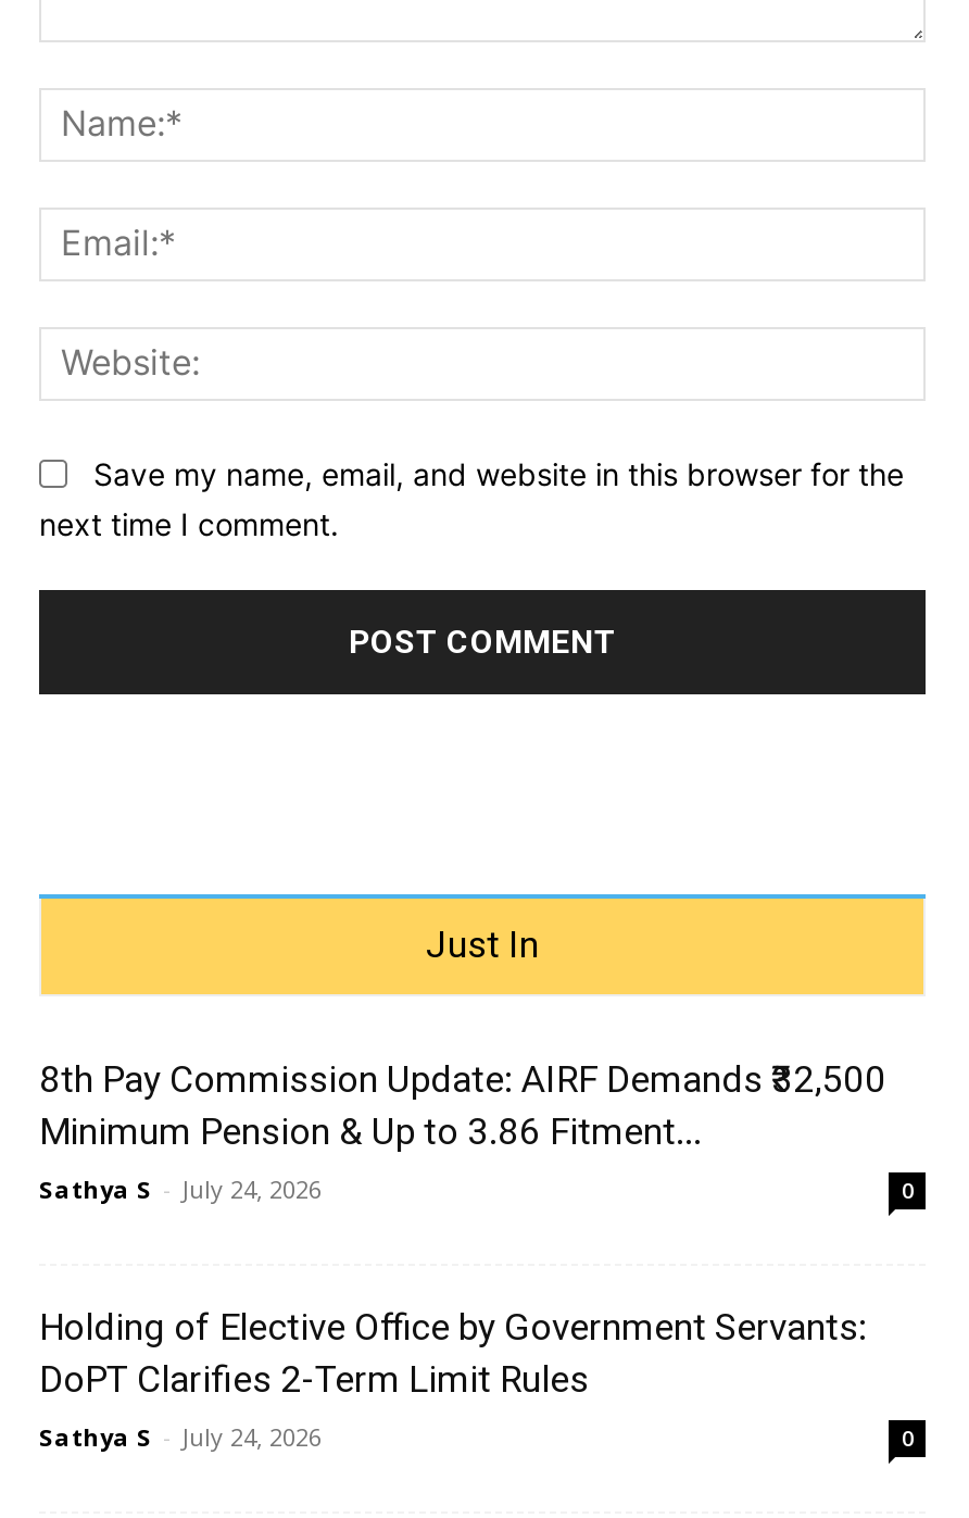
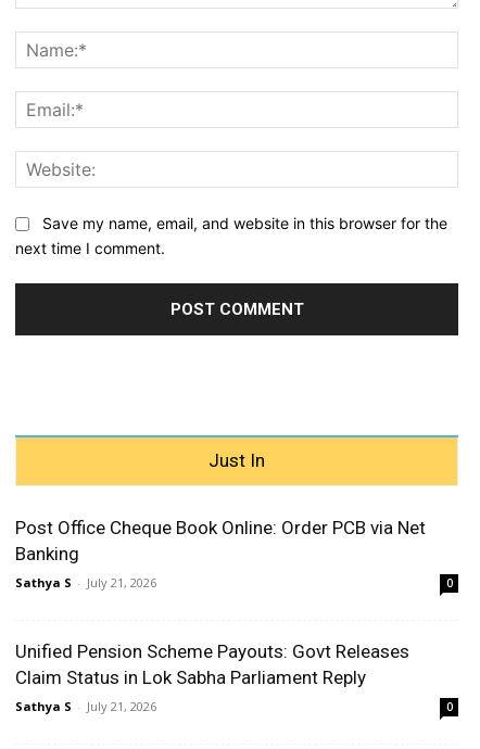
- 8th Pay Commission Update: AIRF Demands ₹32,500
- Minimum Pension & Up to 3.86 Fitment...
- Sathya S - July 24, 2026
+ Post Office Cheque Book Online: Order PCB via Net
+ Banking
+ Sathya S - July 21, 2026

- Holding of Elective Office by Government Servants:
- DoPT Clarifies 2-Term Limit Rules
- Sathya S - July 24, 2026
+ Unified Pension Scheme Payouts: Govt Releases
+ Claim Status in Lok Sabha Parliament Reply
+ Sathya S - July 21, 2026
